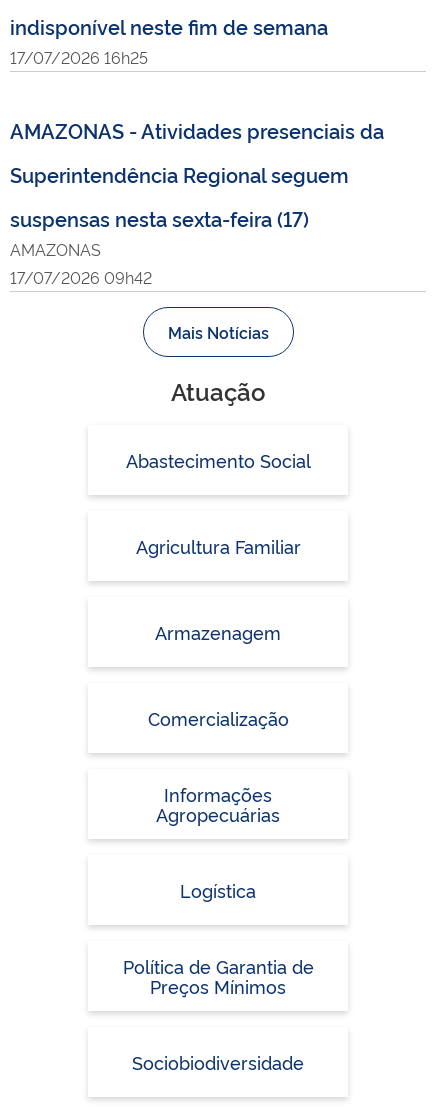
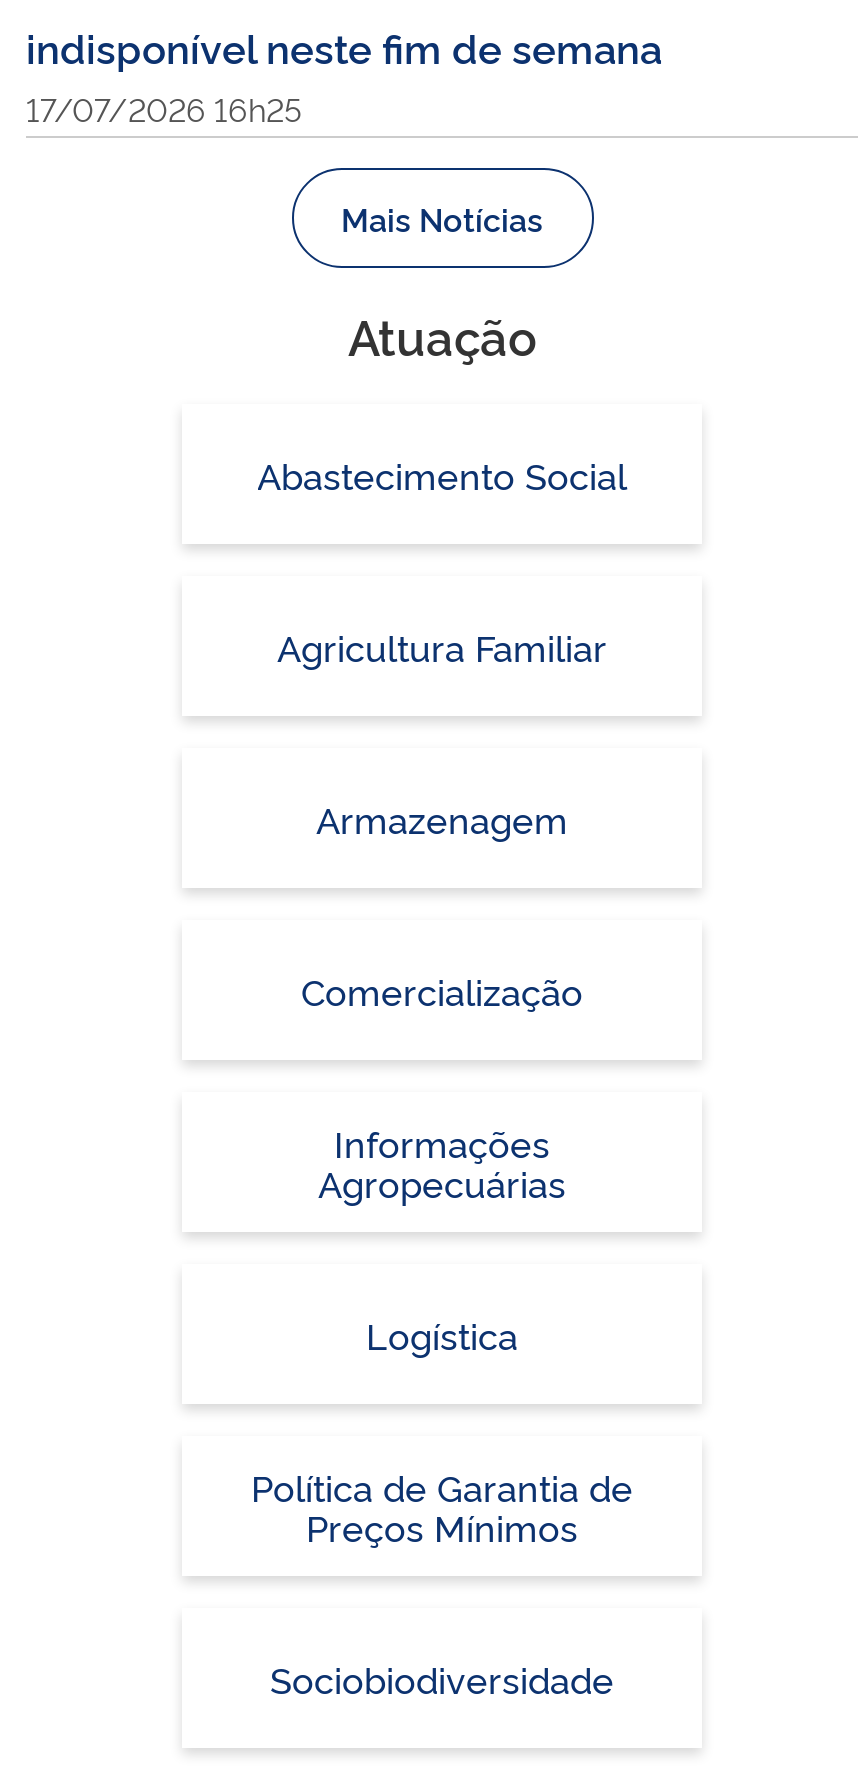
- AMAZONAS - Atividades presenciais da
- Superintendência Regional seguem
- suspensas nesta sexta-feira (17)
- AMAZONAS
- 17/07/2026 09h42
